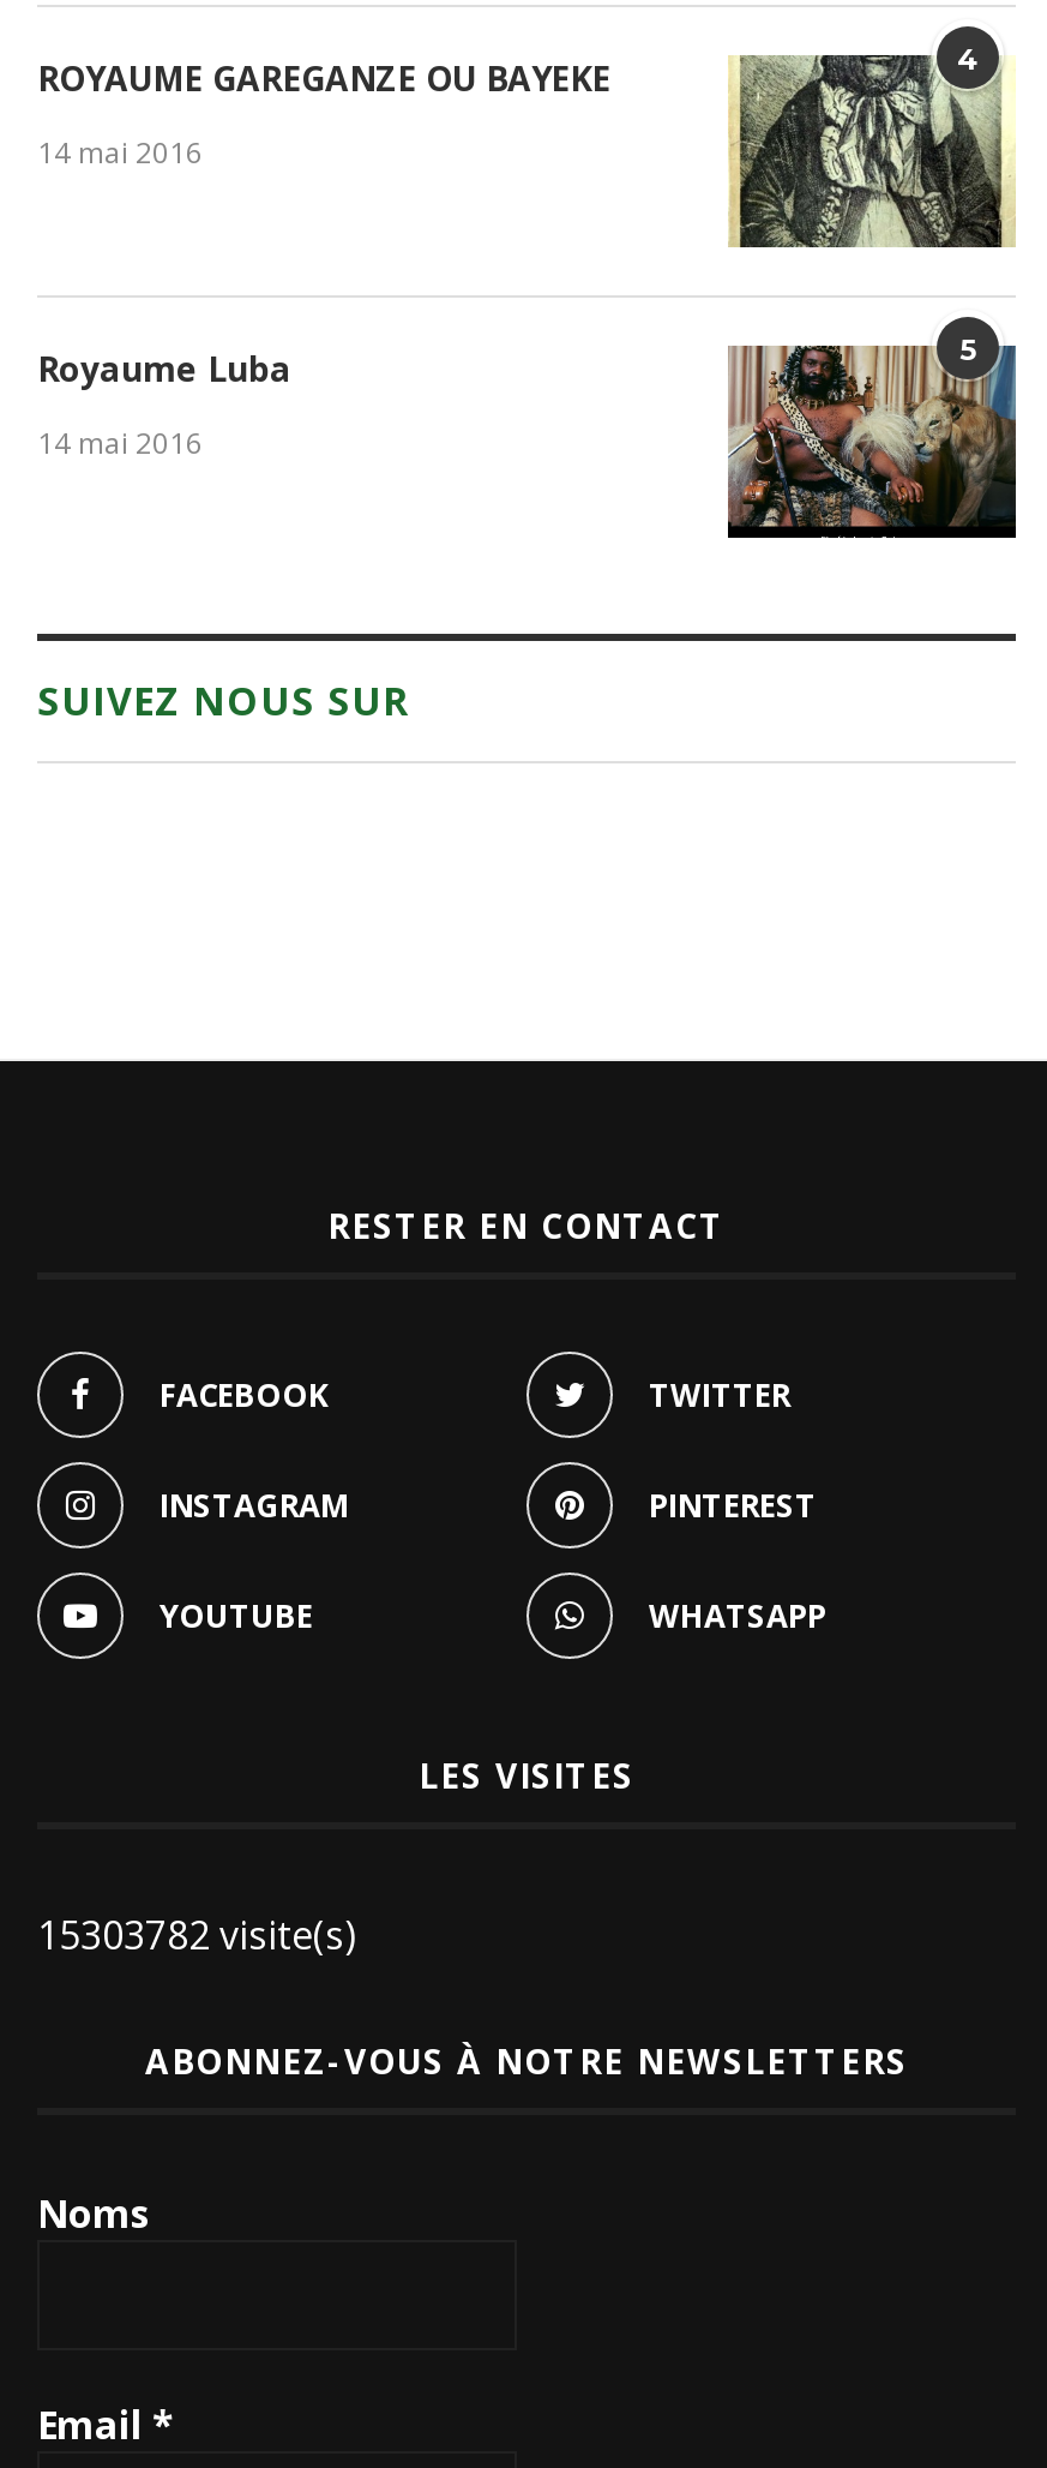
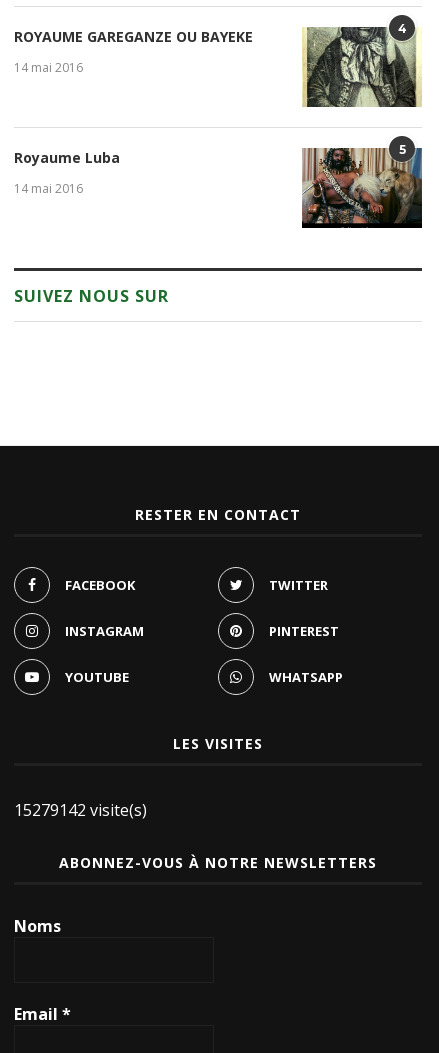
- 15303782 visite(s)
+ 15279142 visite(s)
